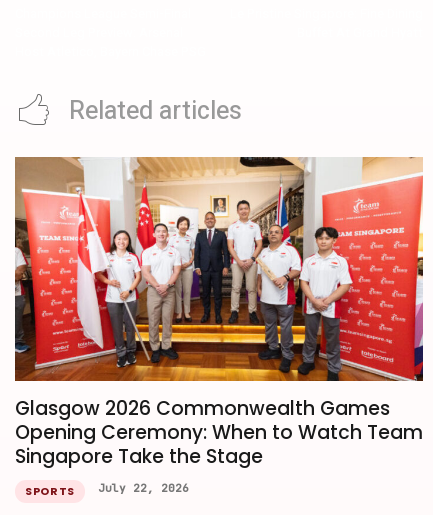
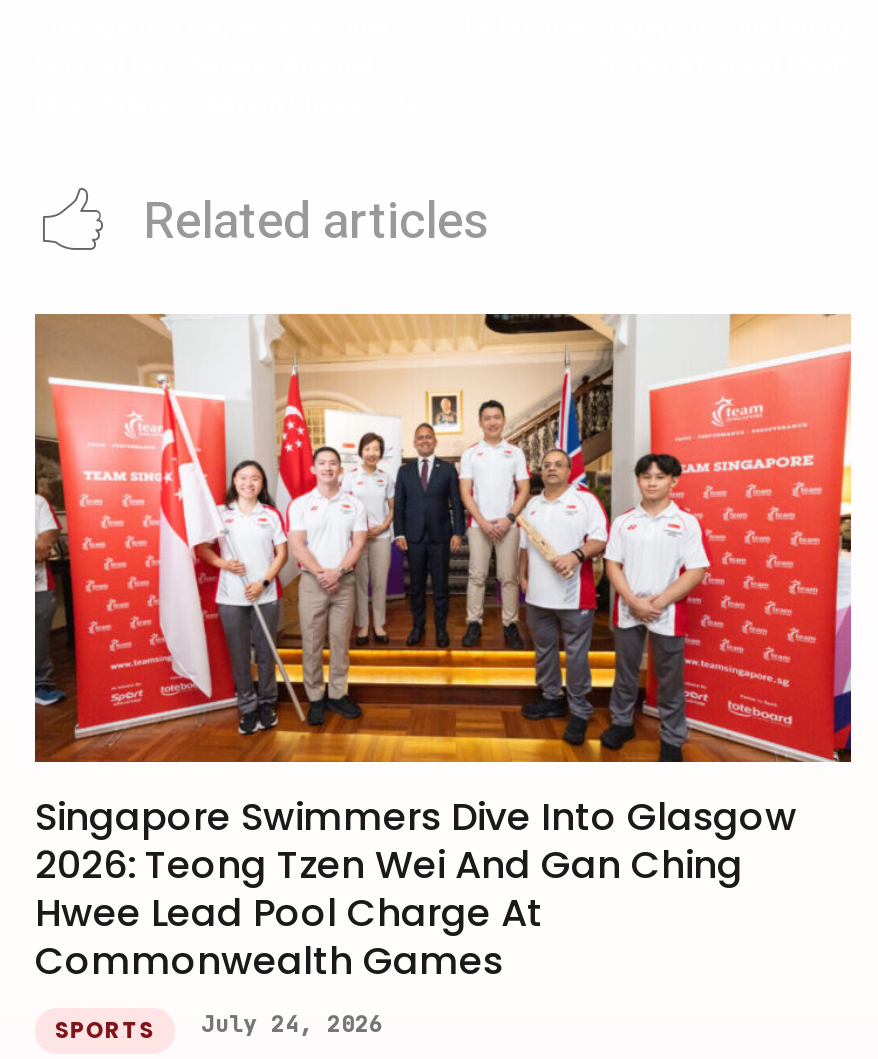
- Glasgow 2026 Commonwealth Games
- Opening Ceremony: When to Watch Team
- Singapore Take the Stage
+ Singapore Swimmers Dive Into Glasgow
+ 2026: Teong Tzen Wei And Gan Ching
+ Hwee Lead Pool Charge At
+ Commonwealth Games

- SPORTS July 22, 2026
+ SPORTS July 24, 2026
